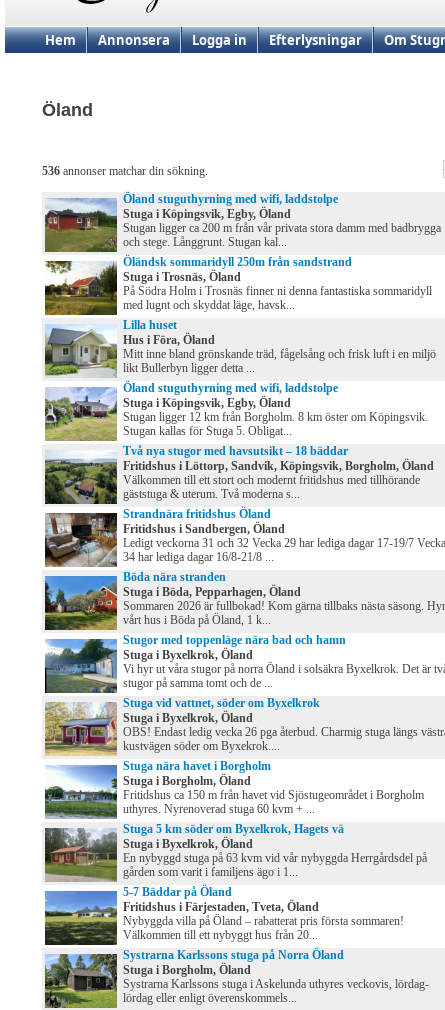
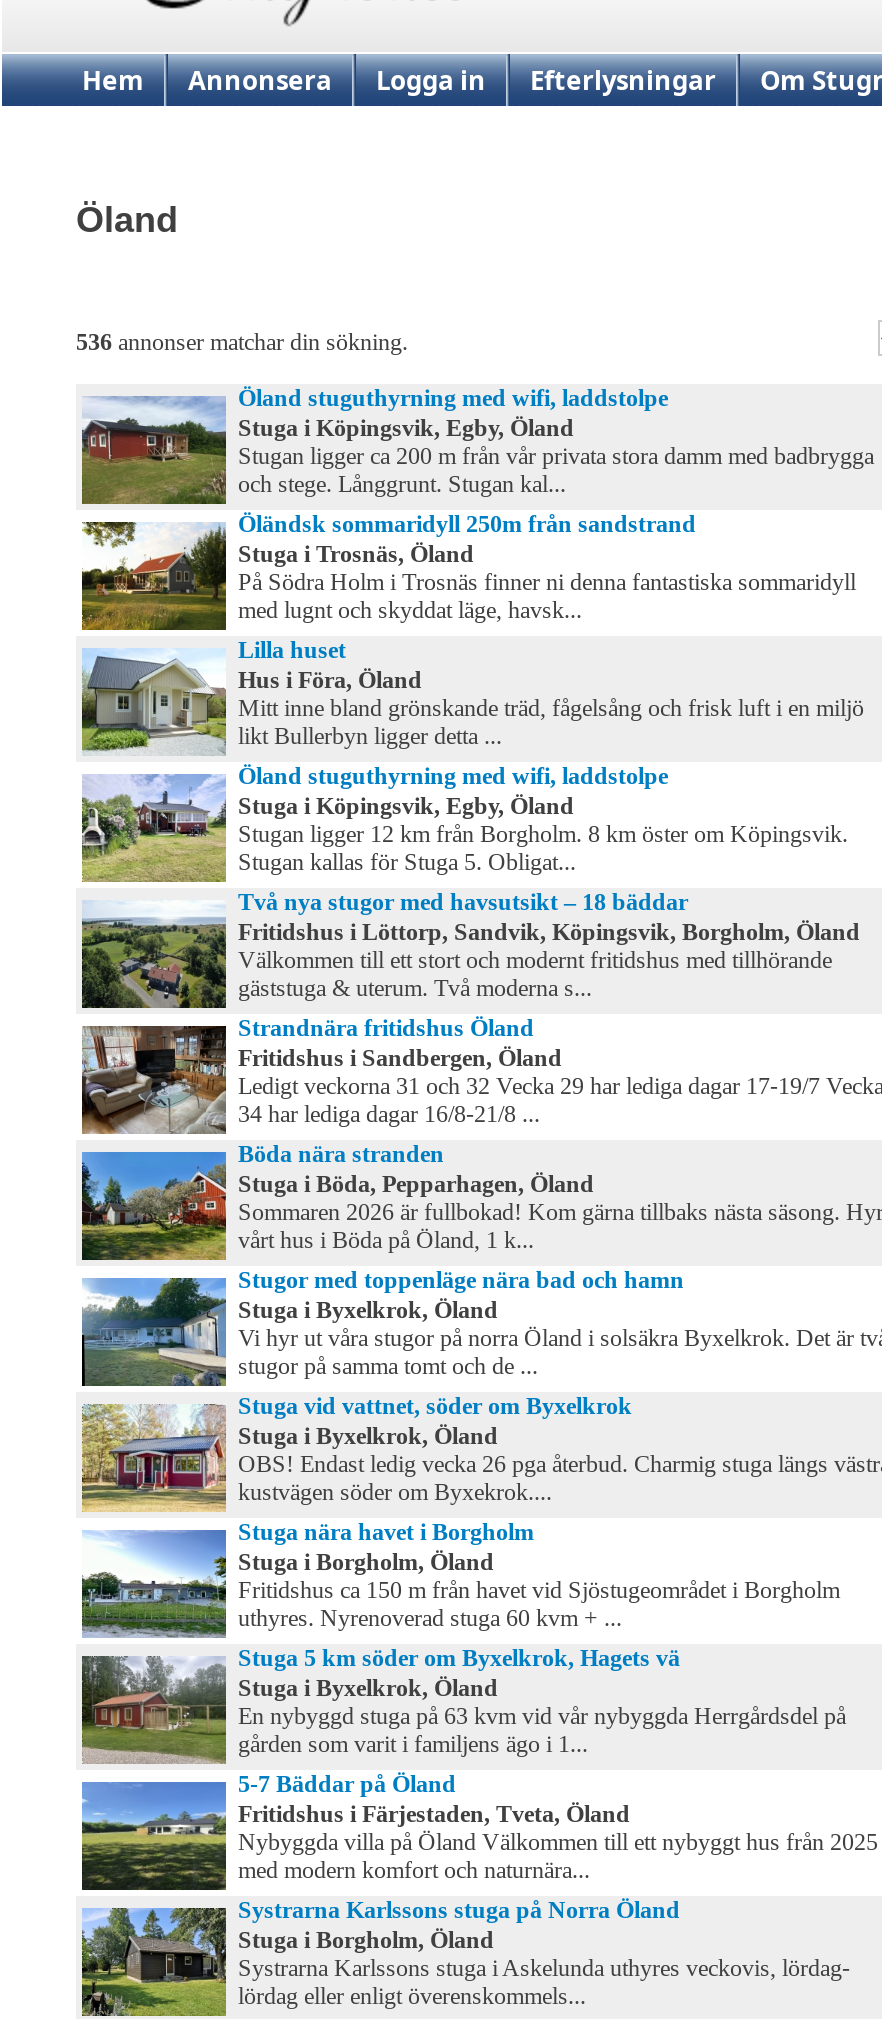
- Nybyggda villa på Öland – rabatterat pris första sommaren!
- Välkommen till ett nybyggt hus från 20...
+ Nybyggda villa på Öland Välkommen till ett nybyggt hus från 2025
+ med modern komfort och naturnära...
